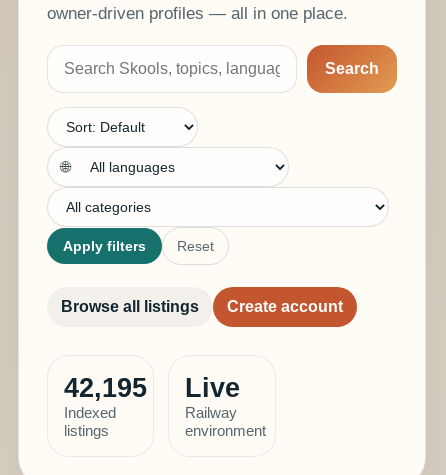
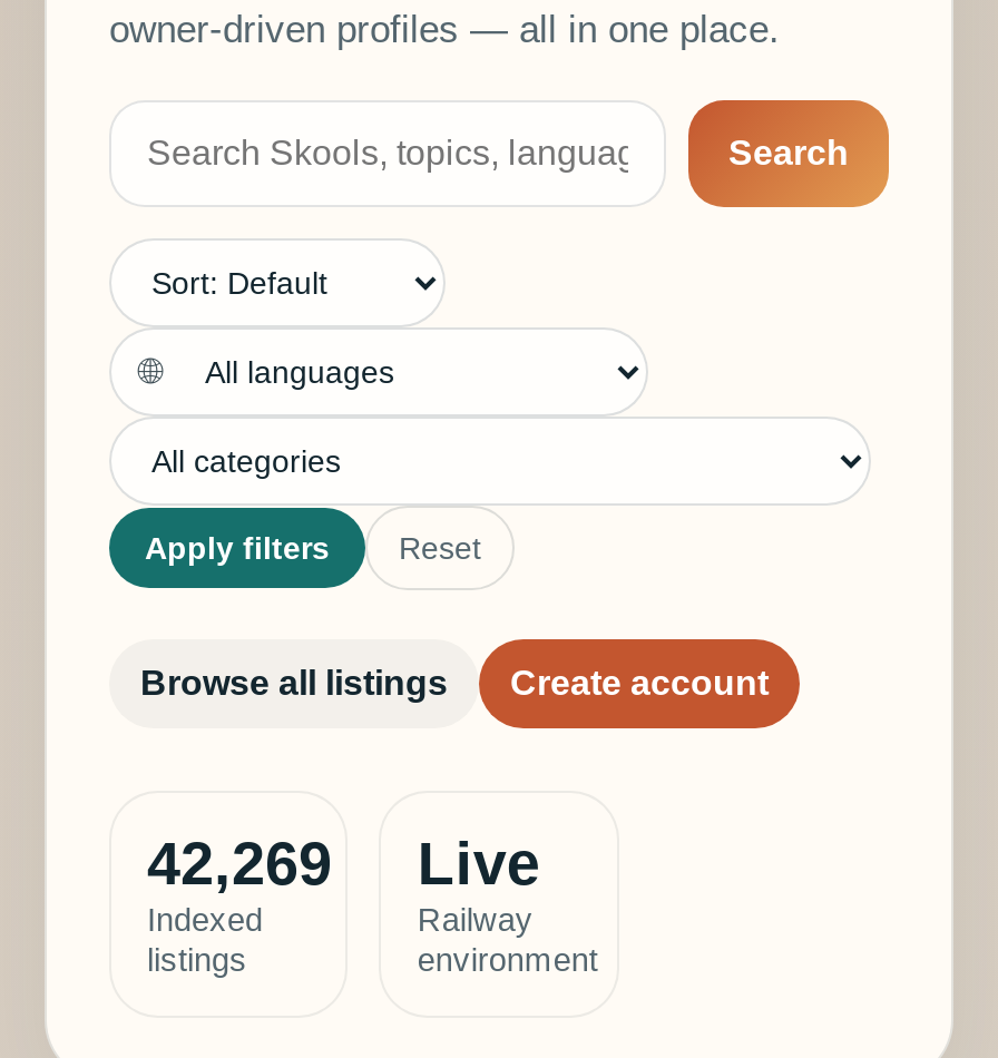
- 42,195 Live
+ 42,269 Live
